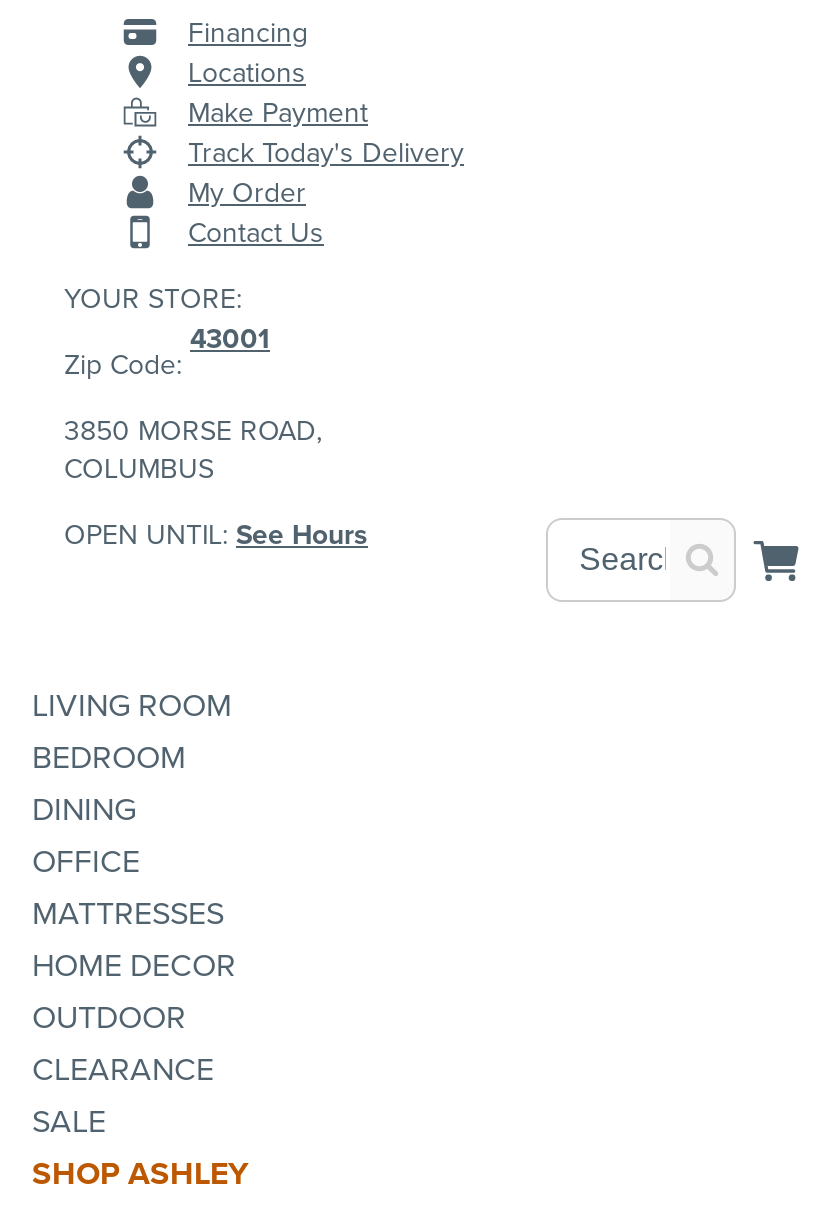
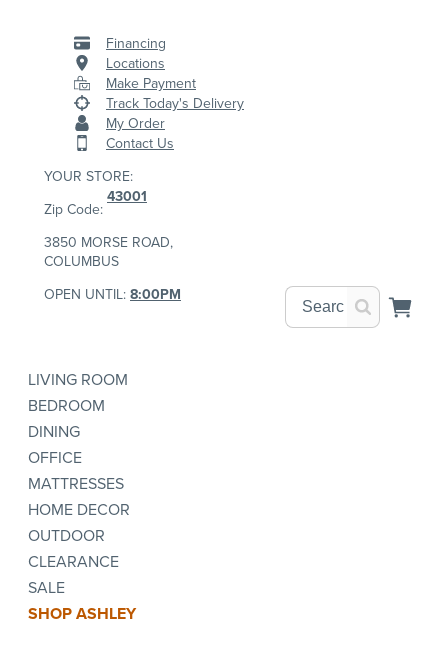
- OPEN UNTIL: See Hours
+ OPEN UNTIL: 8:00PM
